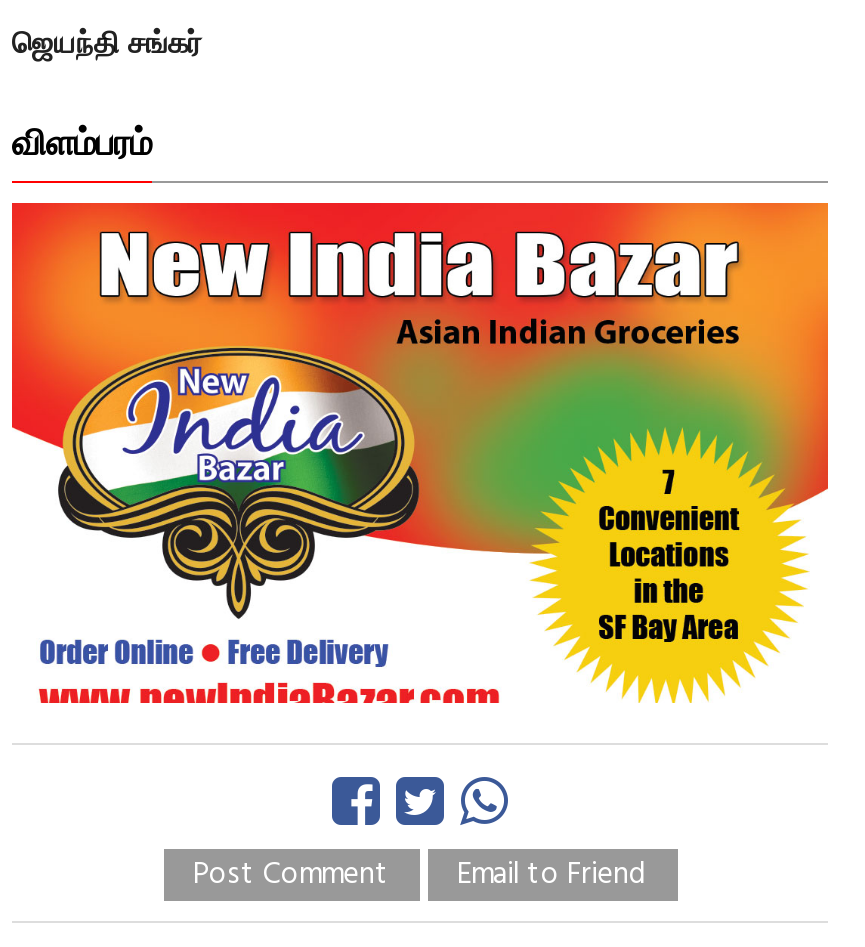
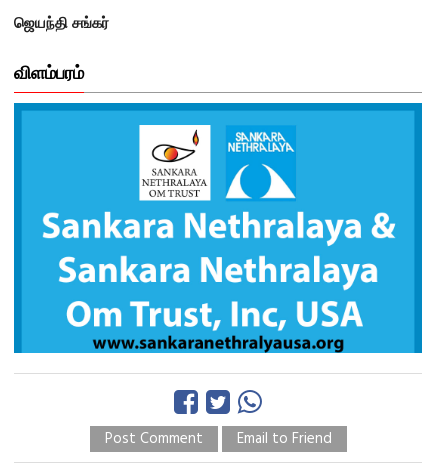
- [image]
+ [image]
